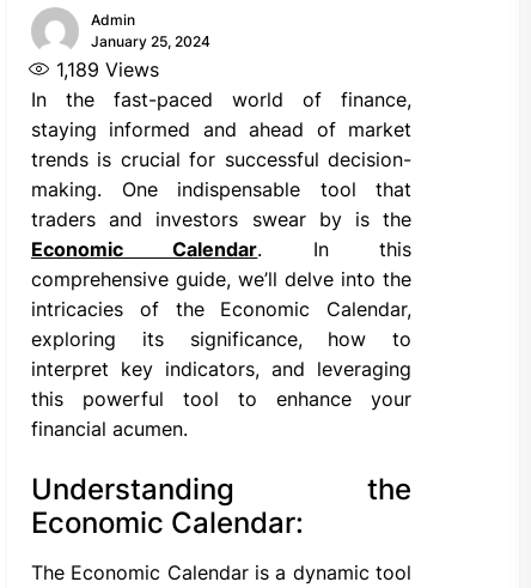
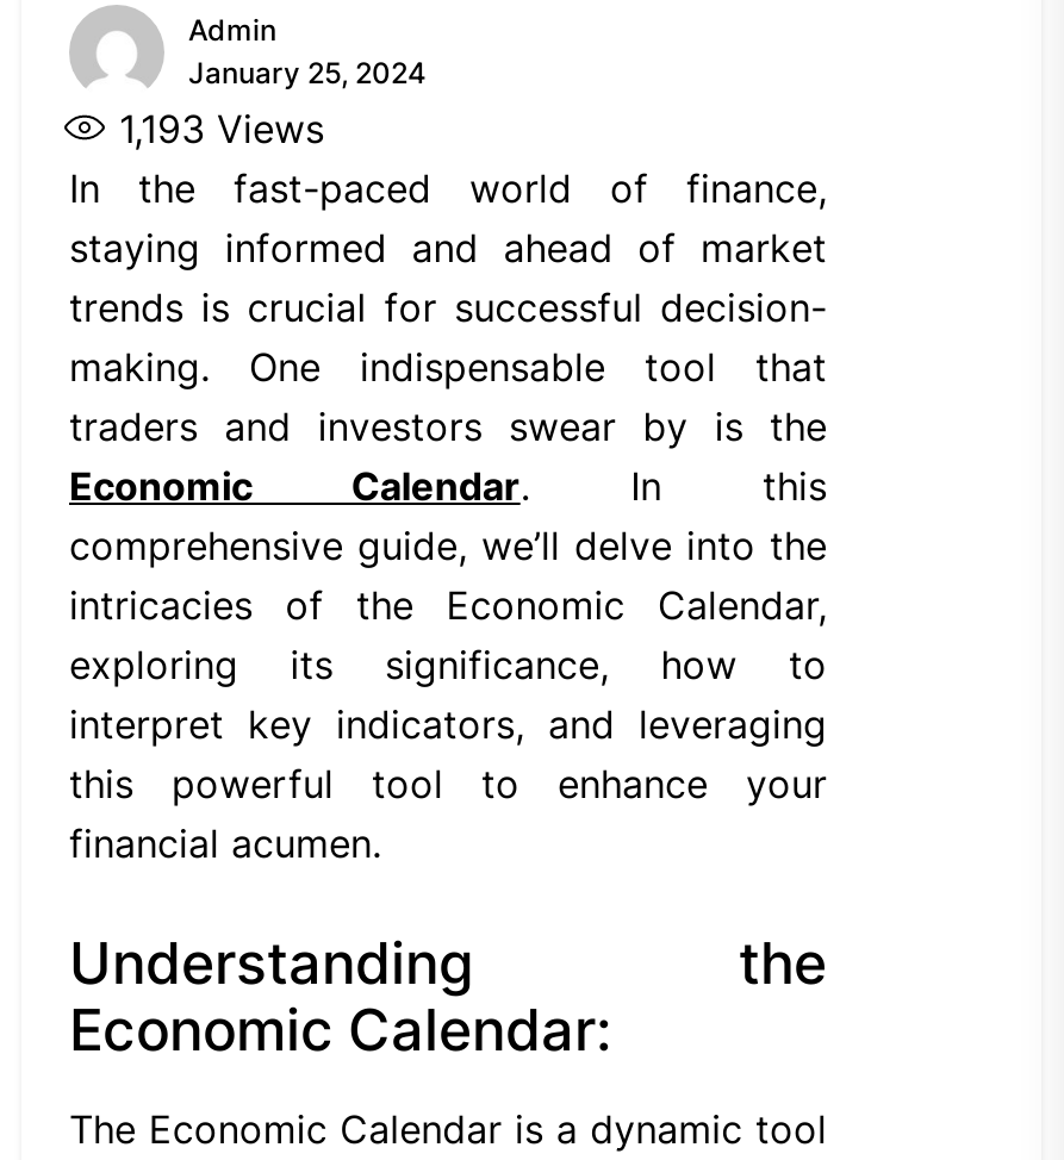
- 1,189 Views
+ 1,193 Views
